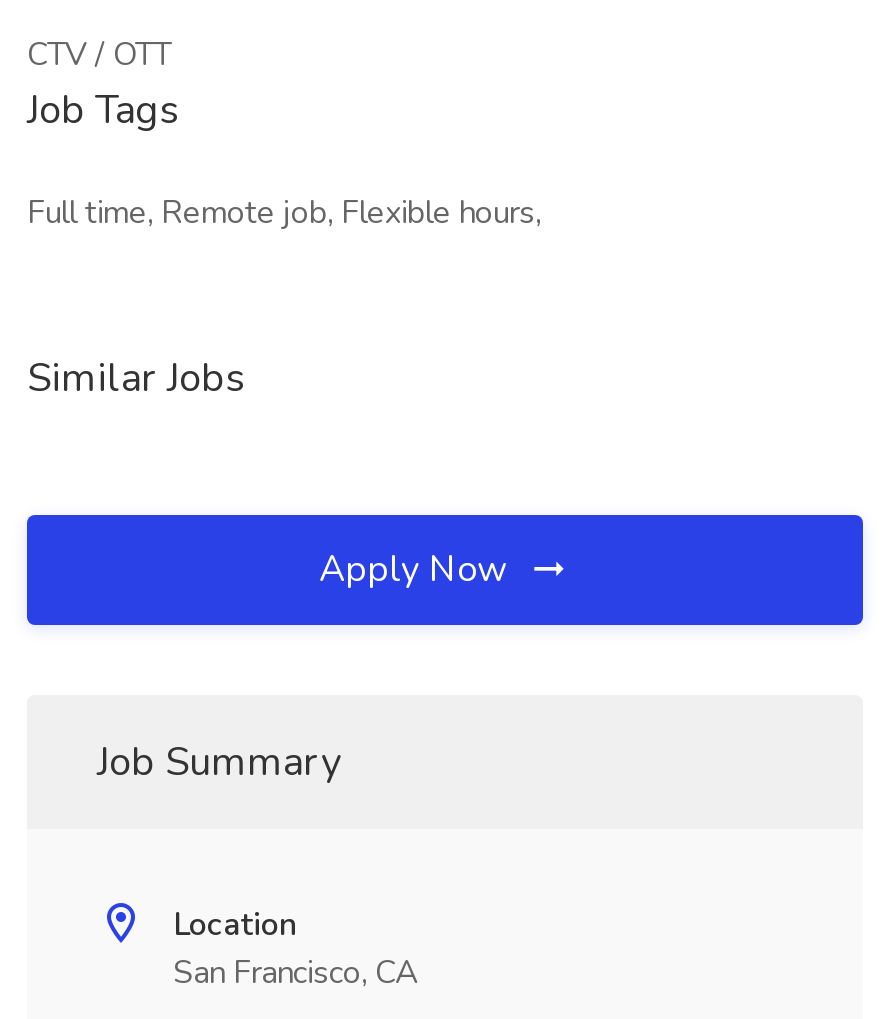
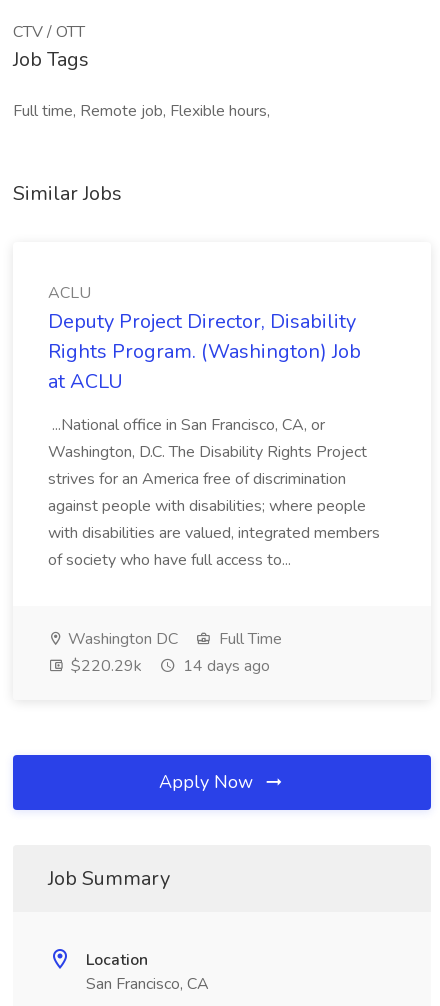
+ ACLU
+ Deputy Project Director, Disability
+ Rights Program. (Washington) Job
+ at ACLU
+ ...National office in San Francisco, CA, or
+ Washington, D.C. The Disability Rights Project
+ strives for an America free of discrimination
+ against people with disabilities; where people
+ with disabilities are valued, integrated members
+ of society who have full access to...

+ Washington DC
+ Full Time
+ $220.29k
+ 14 days ago
